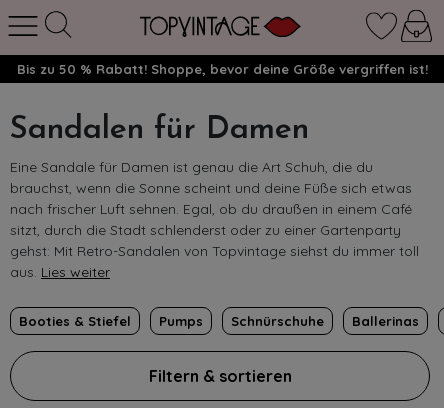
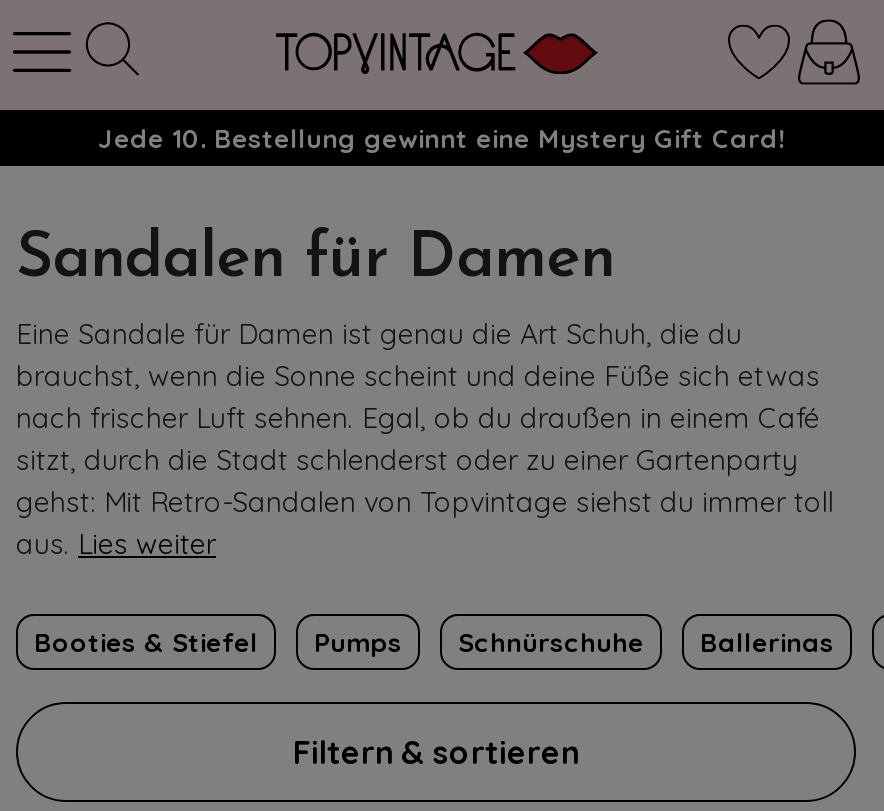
- Bis zu 50 % Rabatt! Shoppe, bevor deine Größe vergriffen ist!
+ Jede 10. Bestellung gewinnt eine Mystery Gift Card!
